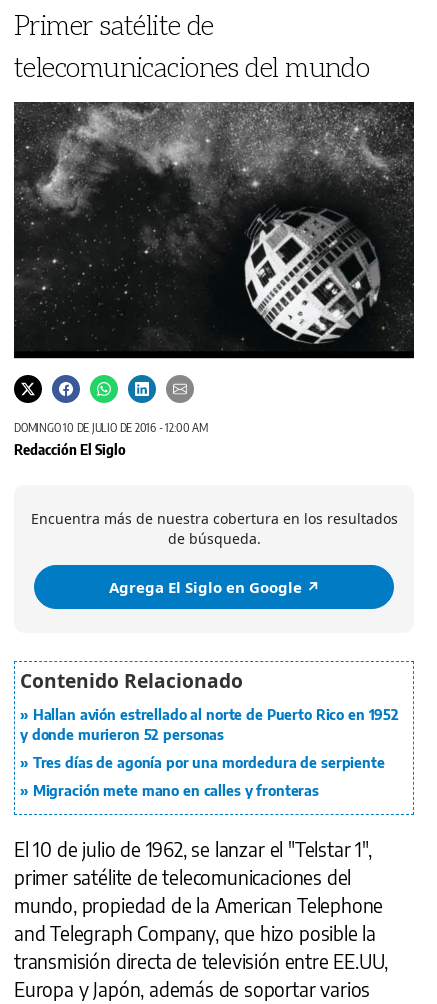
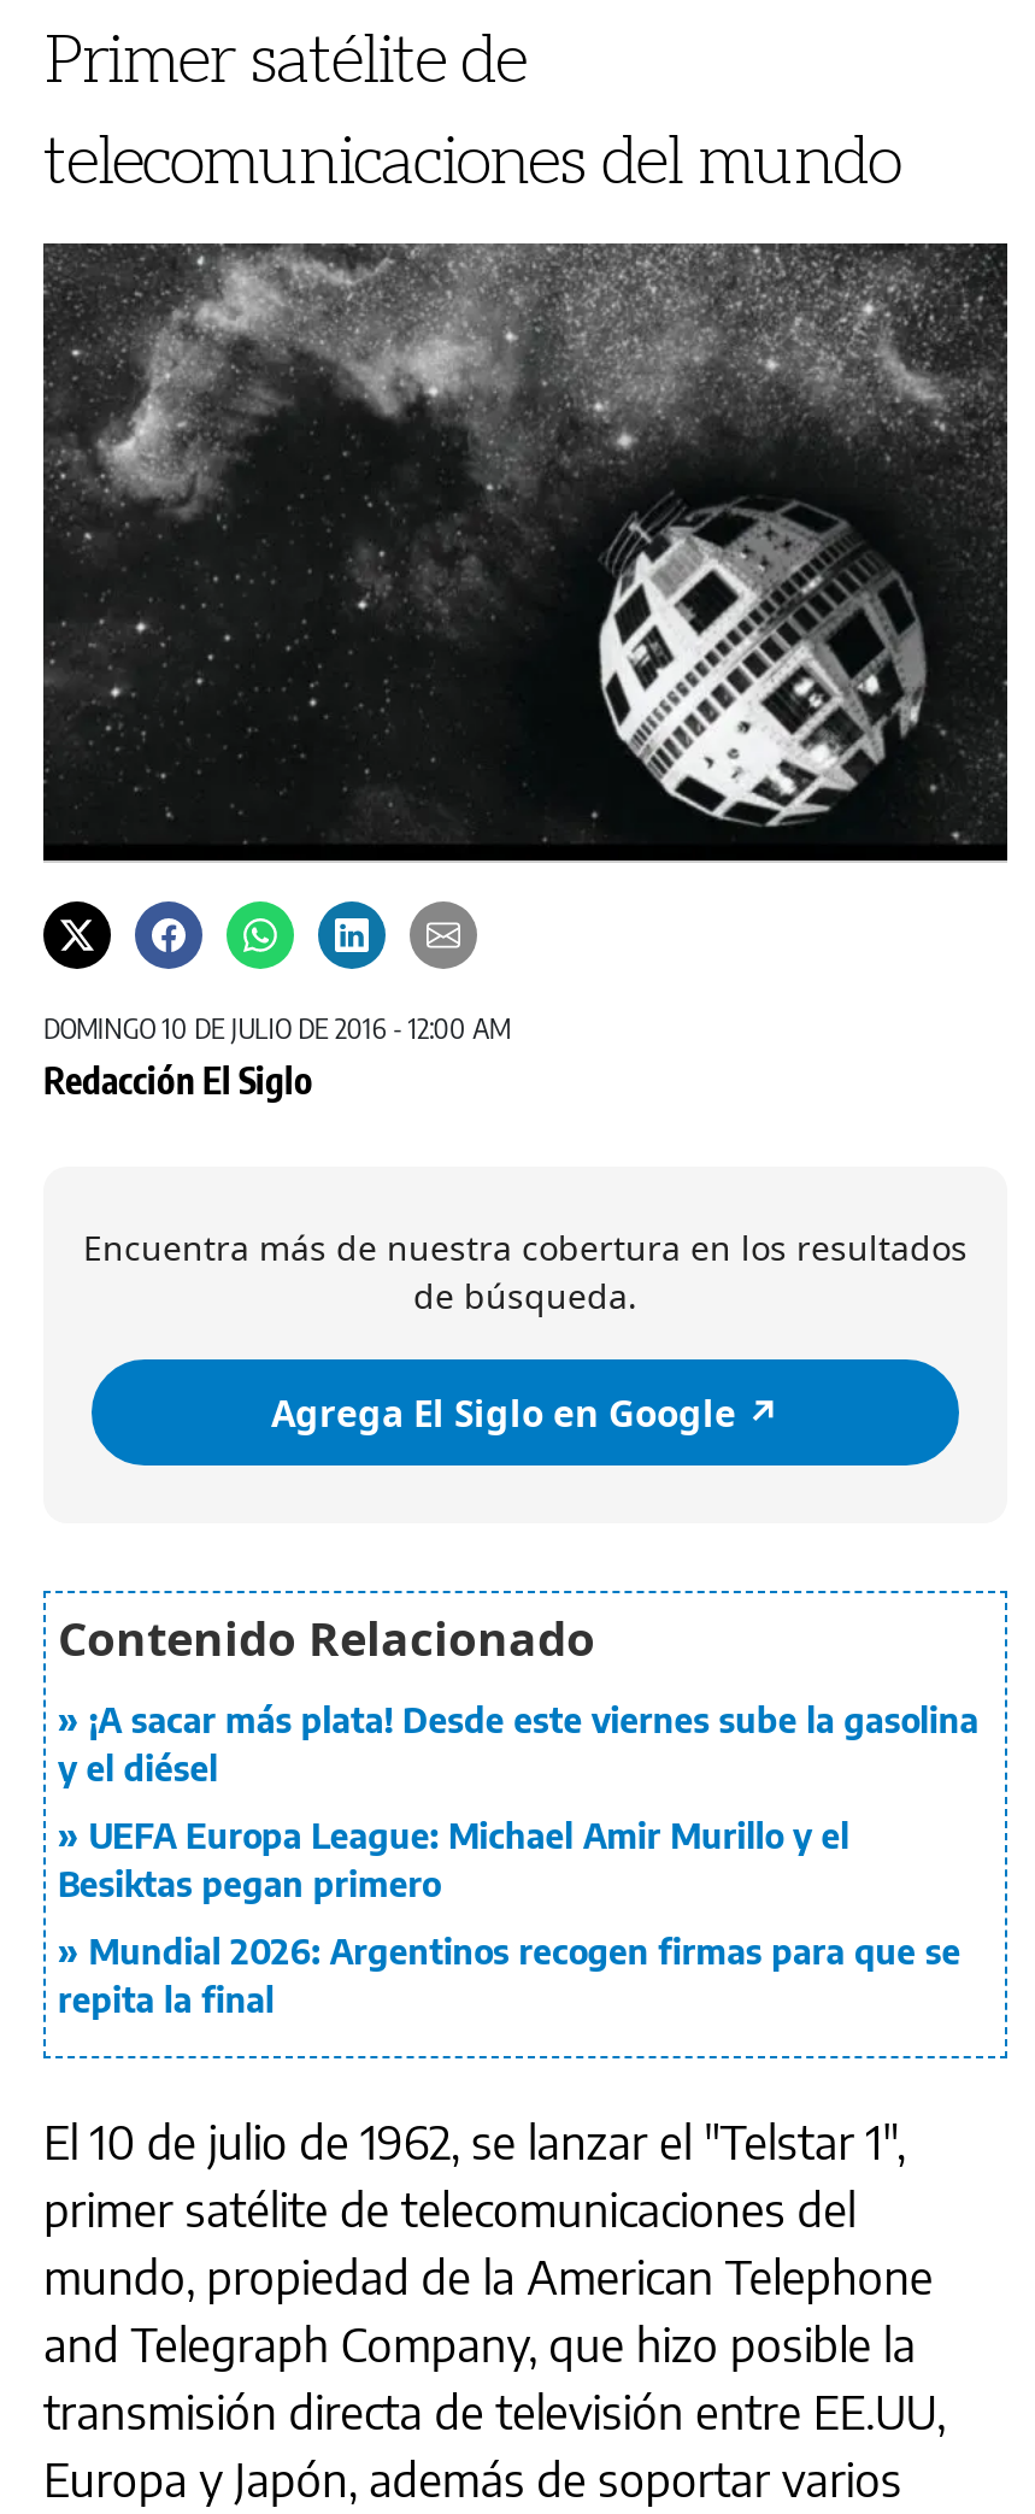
- Hallan avión estrellado al norte de Puerto Rico en 1952
- y donde murieron 52 personas
+ ¡A sacar más plata! Desde este viernes sube la gasolina
+ y el diésel

- Tres días de agonía por una mordedura de serpiente
+ UEFA Europa League: Michael Amir Murillo y el
+ Besiktas pegan primero

- Migración mete mano en calles y fronteras
+ Mundial 2026: Argentinos recogen firmas para que se
+ repita la final
